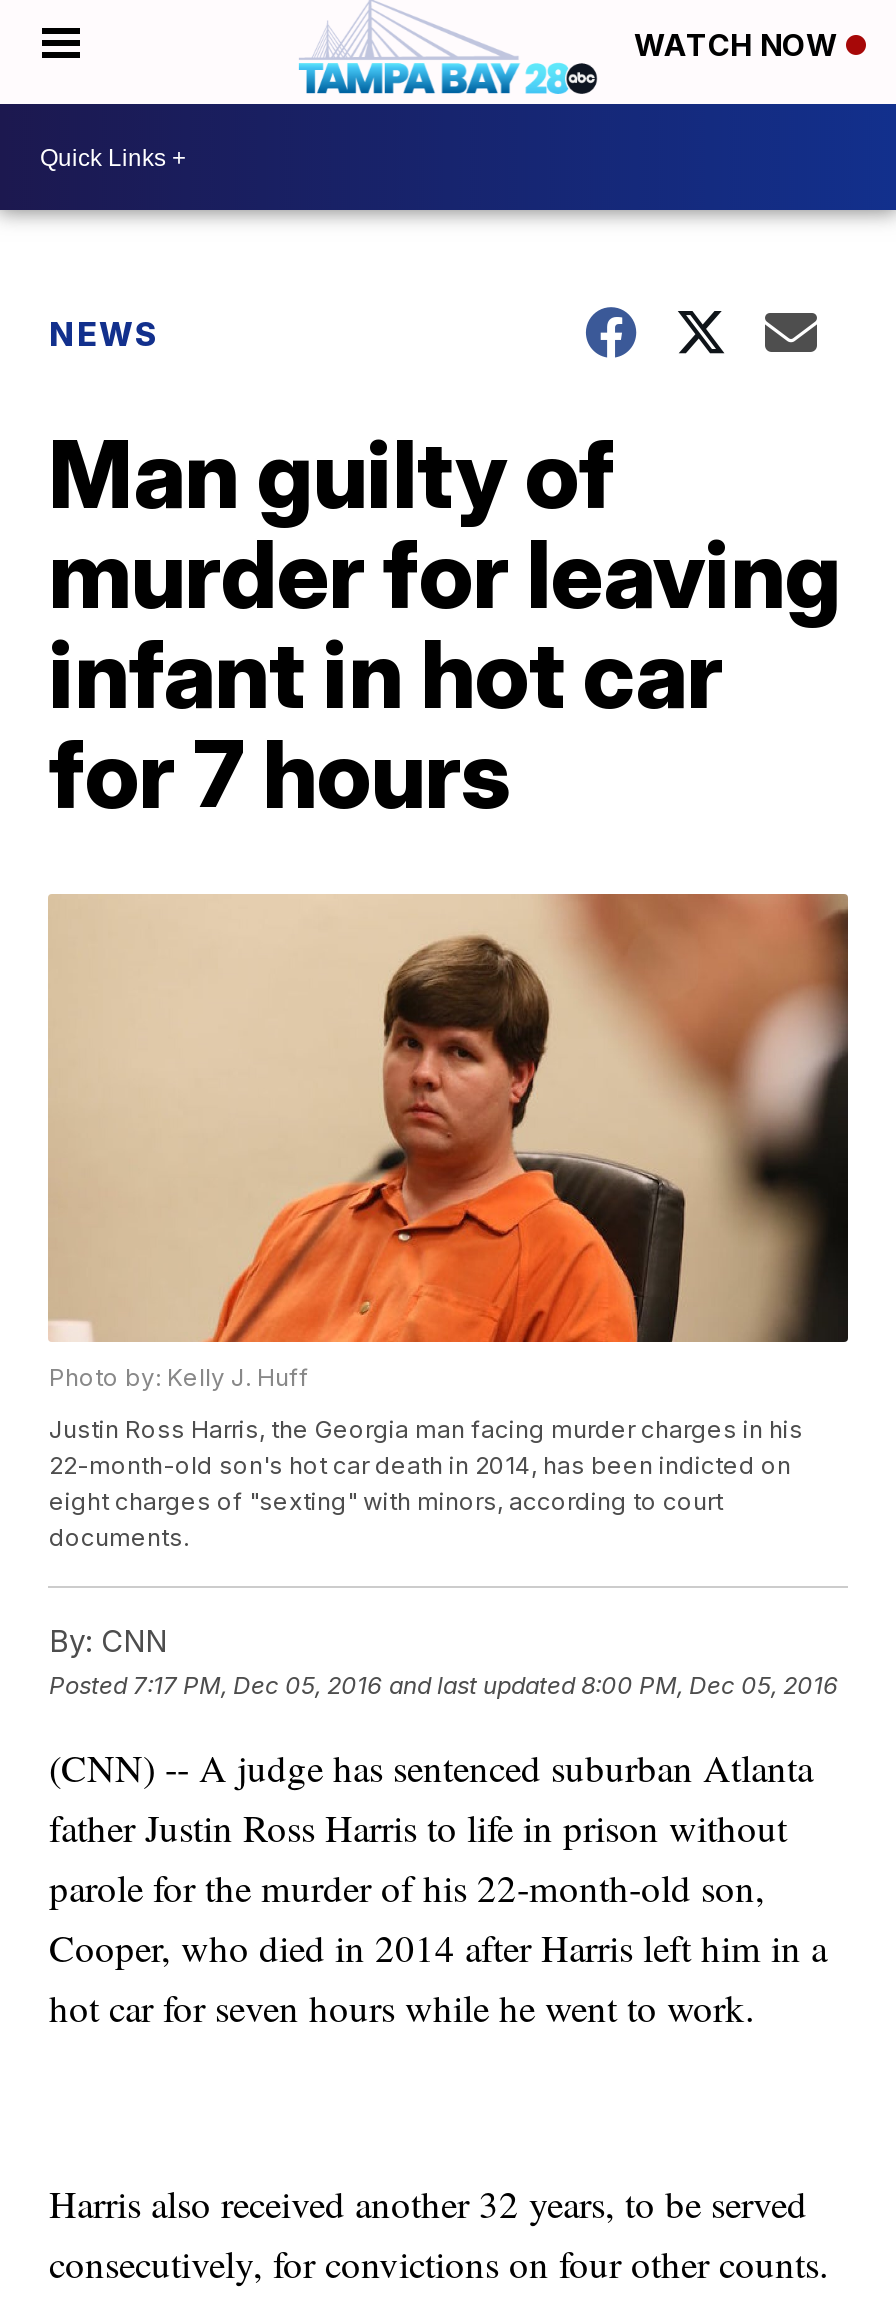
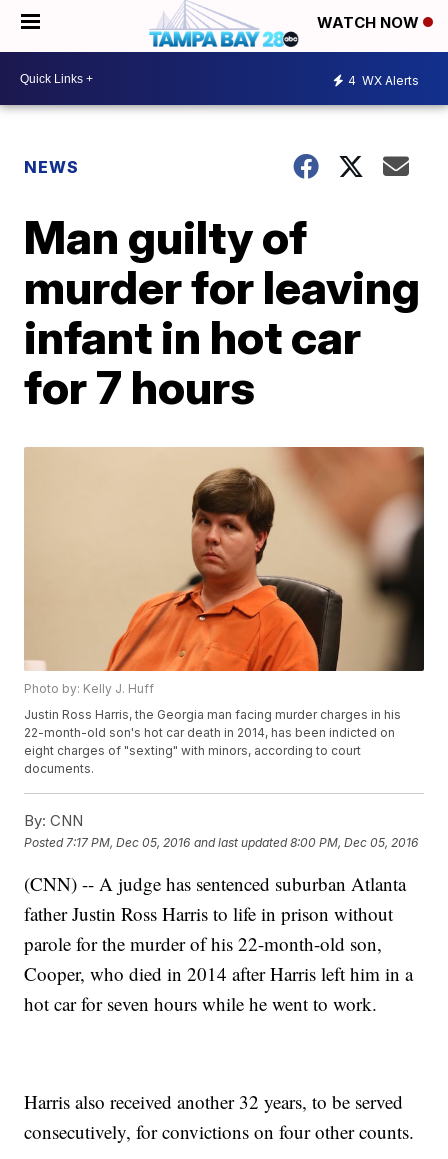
+ 4 WX Alerts
